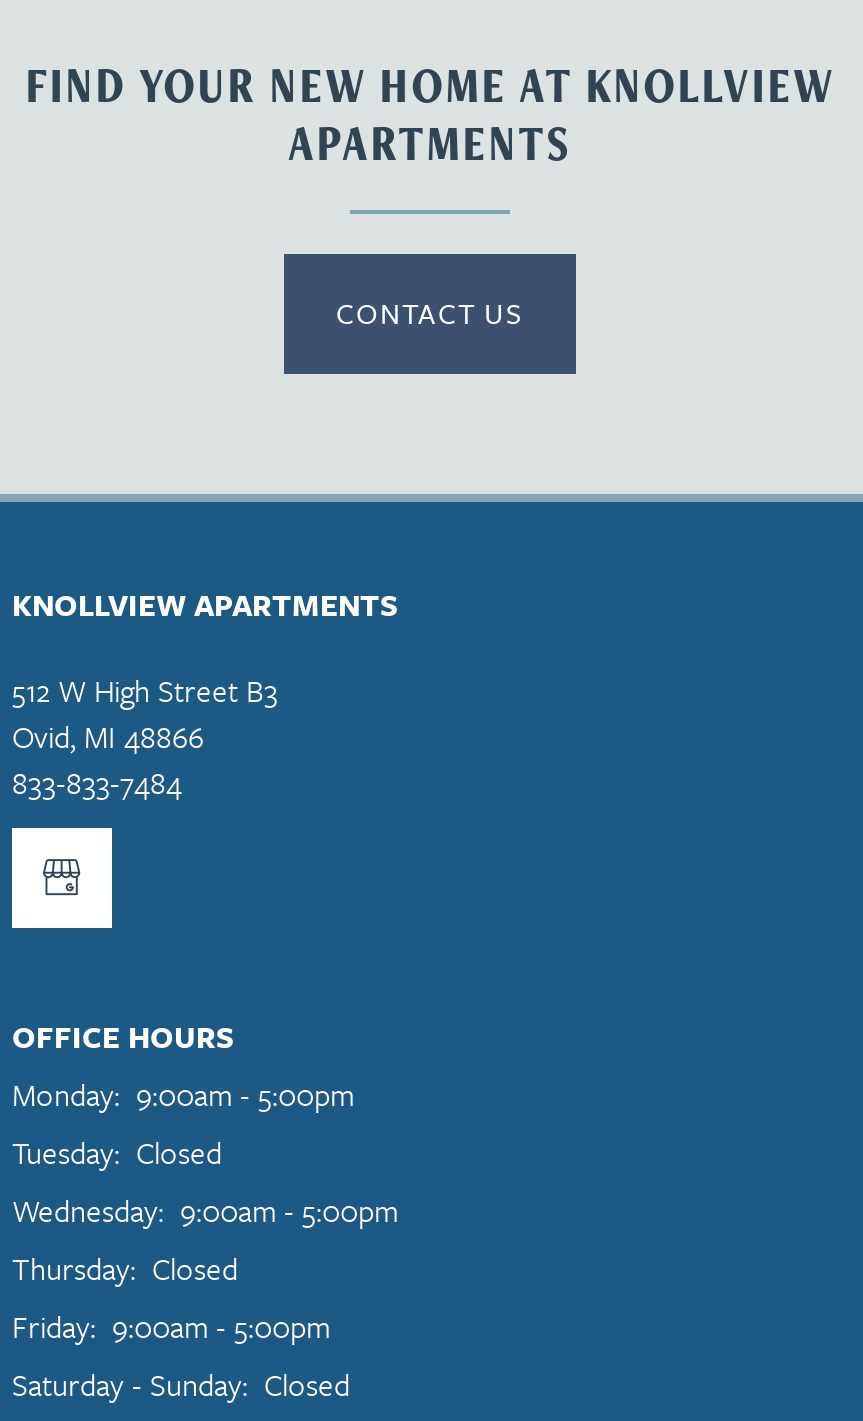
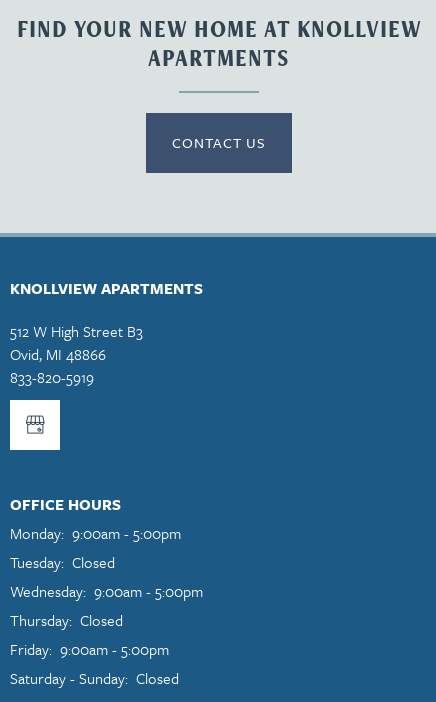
- 833-833-7484
+ 833-820-5919
